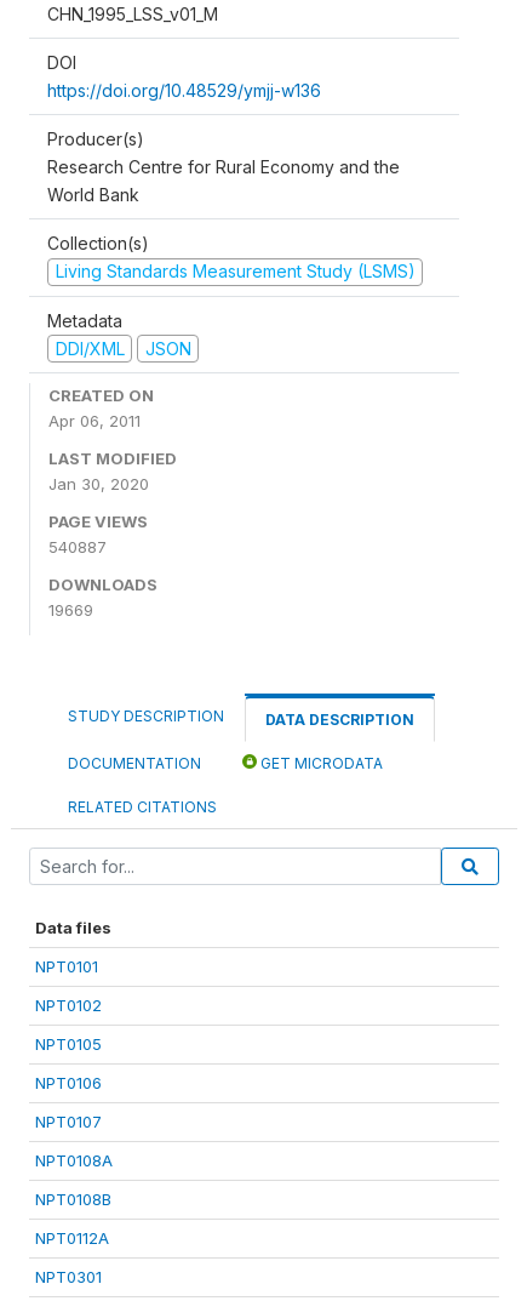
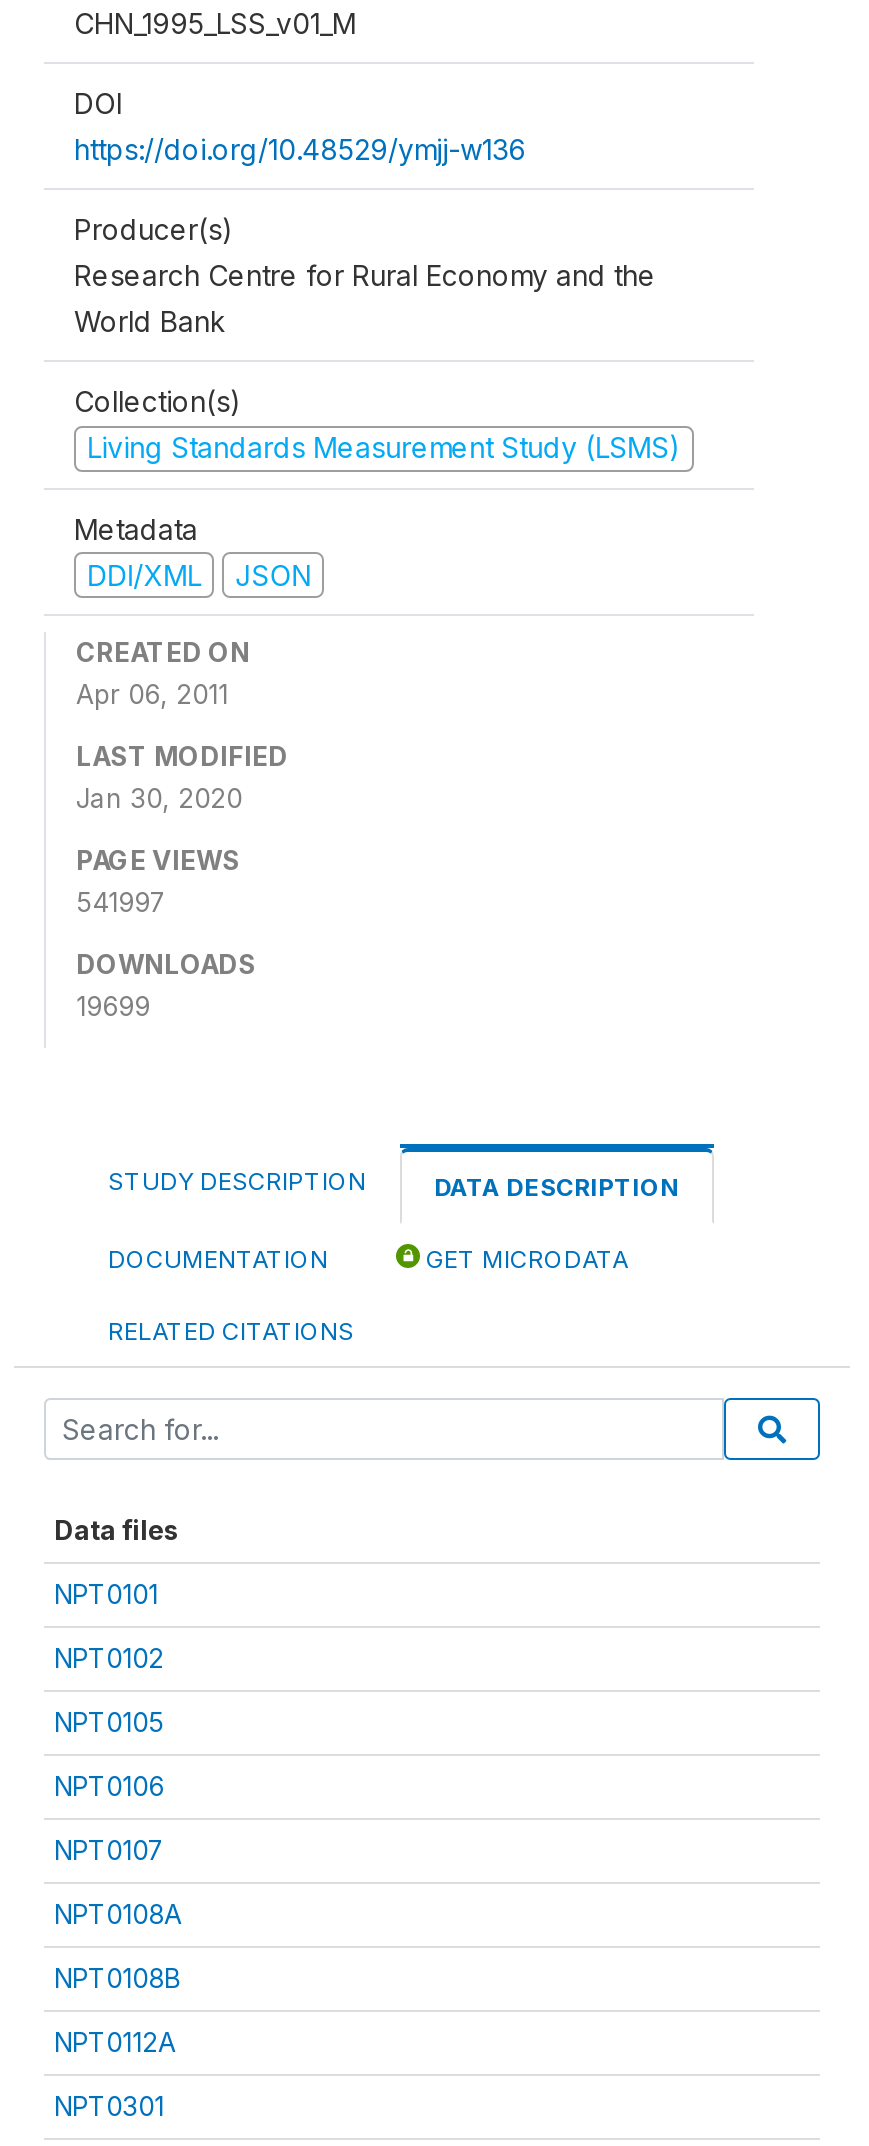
- 540887
+ 541997

- 19669
+ 19699
